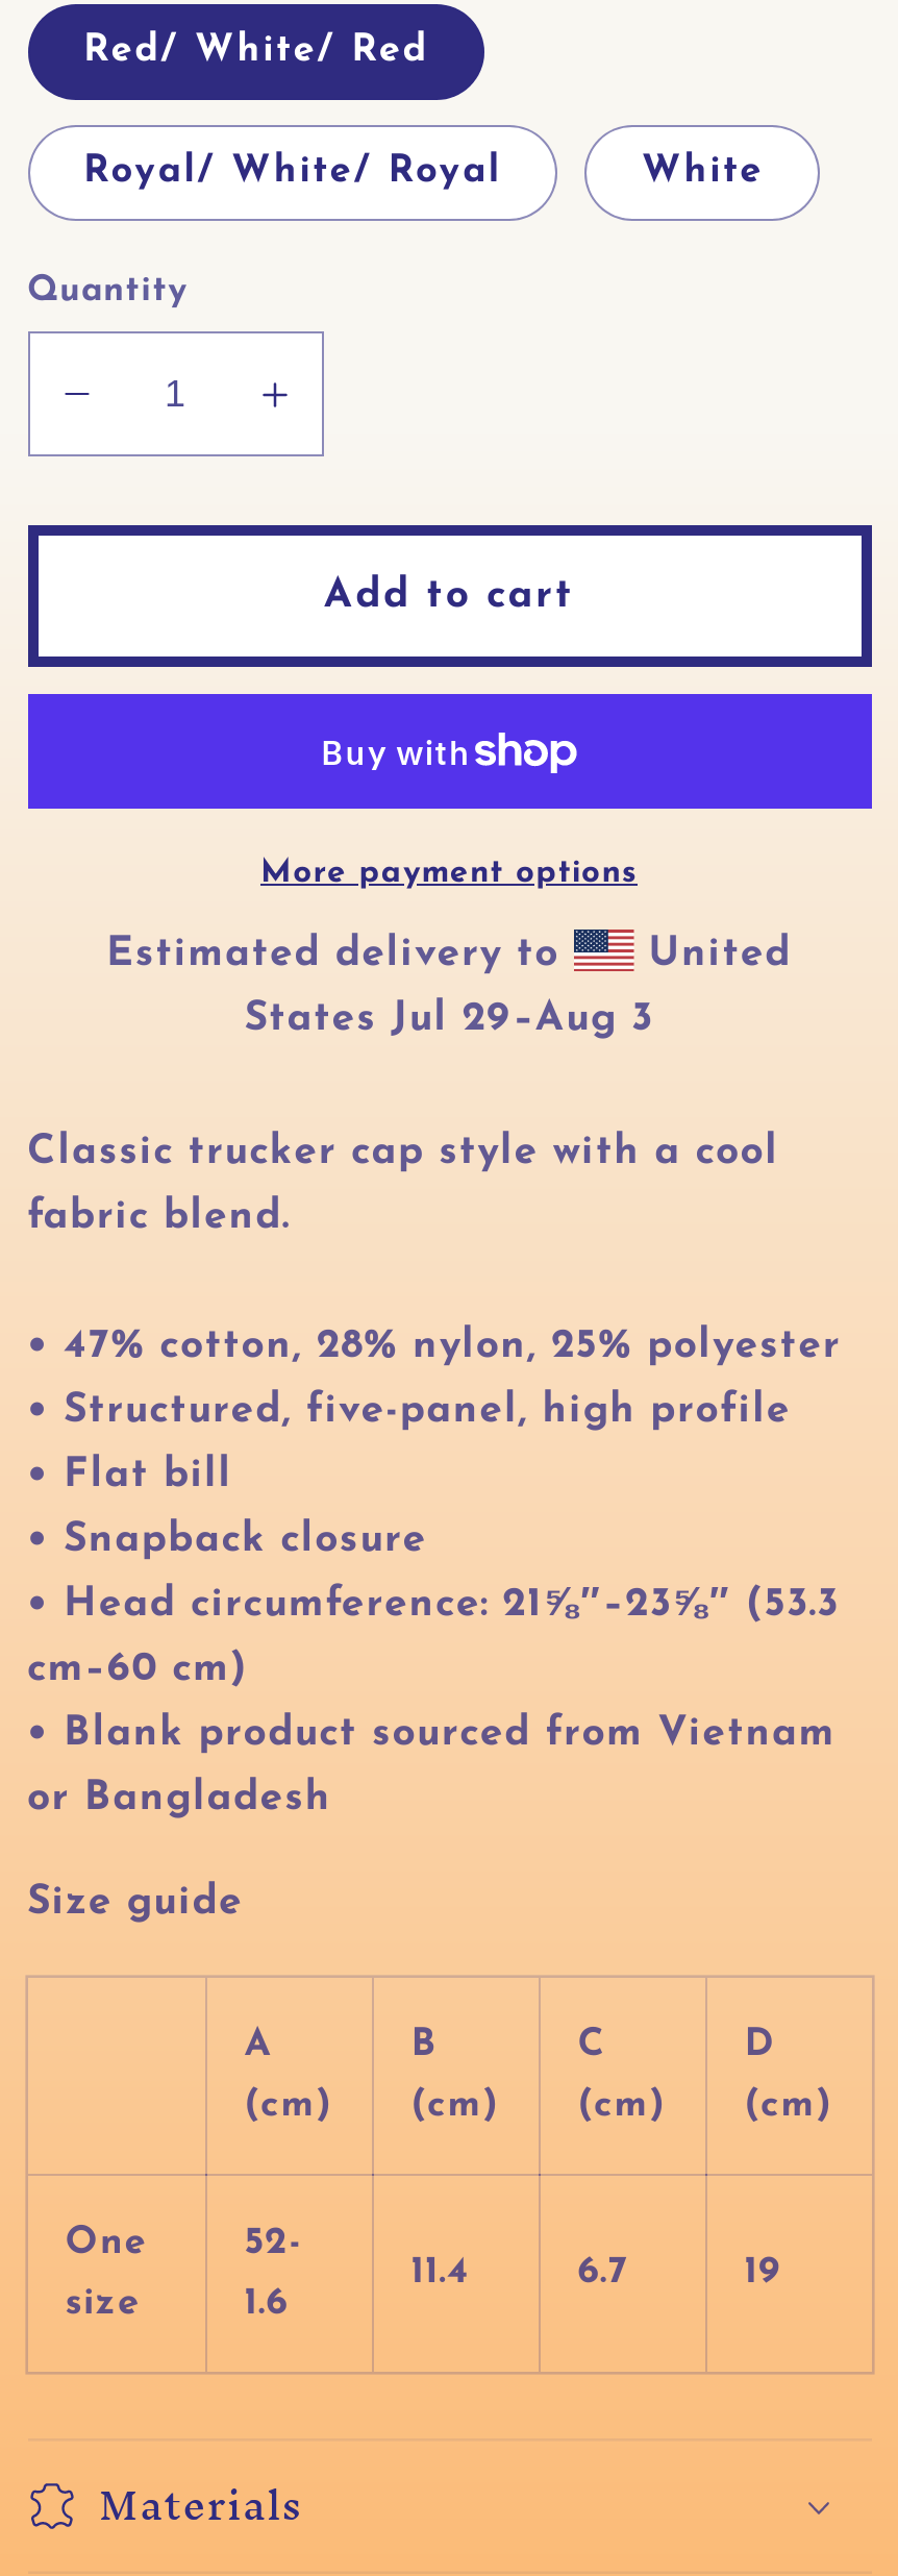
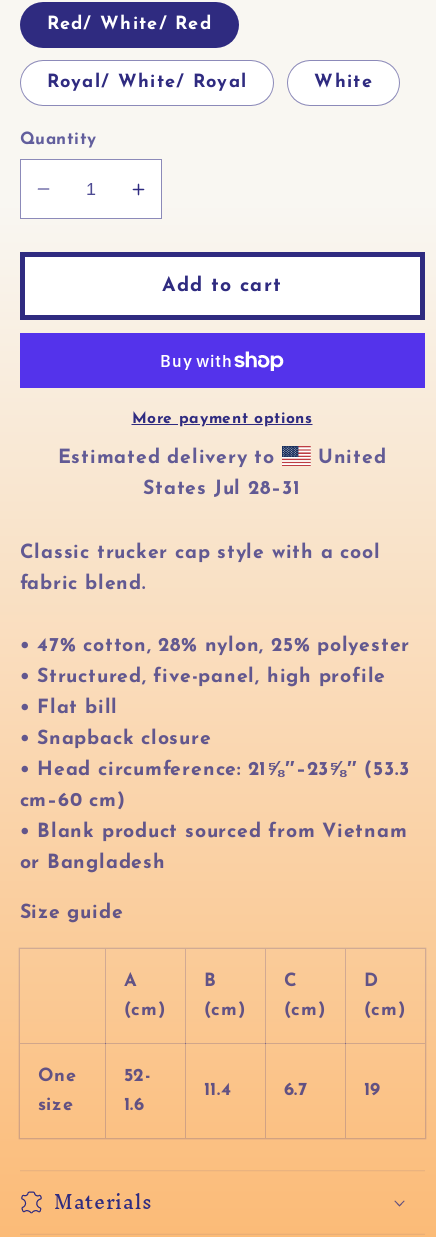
- States Jul 29–Aug 3
+ States Jul 28–31
